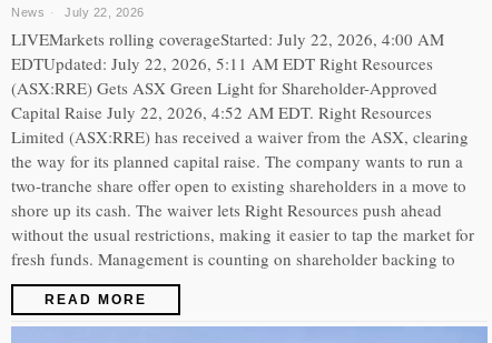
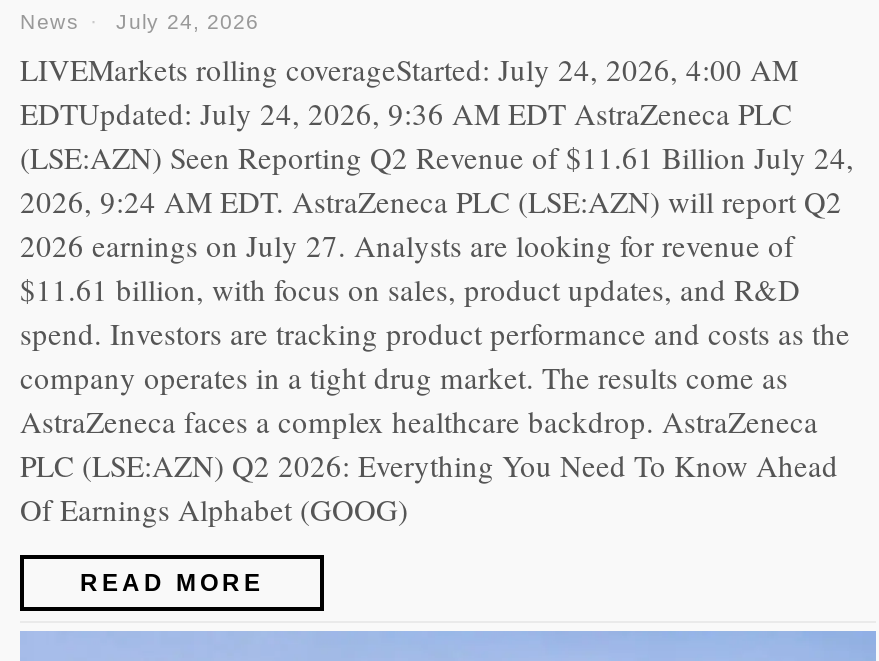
- July 22, 2026
- LIVEMarkets rolling coverageStarted: July 22, 2026, 4:00 AM
- EDTUpdated: July 22, 2026, 5:11 AM EDT Right Resources
- (ASX:RRE) Gets ASX Green Light for Shareholder-Approved
- Capital Raise July 22, 2026, 4:52 AM EDT. Right Resources
- Limited (ASX:RRE) has received a waiver from the ASX, clearing
- the way for its planned capital raise. The company wants to run a
- two-tranche share offer open to existing shareholders in a move to
- shore up its cash. The waiver lets Right Resources push ahead
- without the usual restrictions, making it easier to tap the market for
- fresh funds. Management is counting on shareholder backing to
+ July 24, 2026
+ LIVEMarkets rolling coverageStarted: July 24, 2026, 4:00 AM
+ EDTUpdated: July 24, 2026, 9:36 AM EDT AstraZeneca PLC
+ (LSE:AZN) Seen Reporting Q2 Revenue of $11.61 Billion July 24,
+ 2026, 9:24 AM EDT. AstraZeneca PLC (LSE:AZN) will report Q2
+ 2026 earnings on July 27. Analysts are looking for revenue of
+ $11.61 billion, with focus on sales, product updates, and R&D
+ spend. Investors are tracking product performance and costs as the
+ company operates in a tight drug market. The results come as
+ AstraZeneca faces a complex healthcare backdrop. AstraZeneca
+ PLC (LSE:AZN) Q2 2026: Everything You Need To Know Ahead
+ Of Earnings Alphabet (GOOG)
